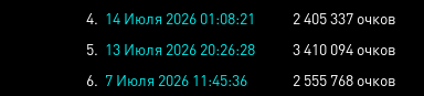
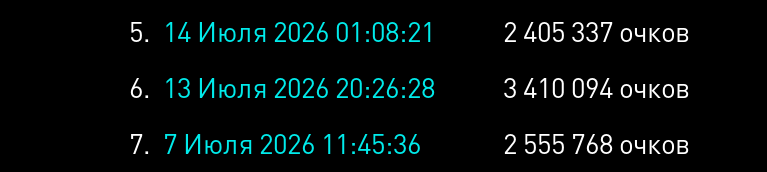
- 4. 14 Июля 2026 01:08:21 2 405 337 очков
+ 5. 14 Июля 2026 01:08:21 2 405 337 очков

- 5. 13 Июля 2026 20:26:28 3 410 094 очков
+ 6. 13 Июля 2026 20:26:28 3 410 094 очков

- 6. 7 Июля 2026 11:45:36
+ 7. 7 Июля 2026 11:45:36
